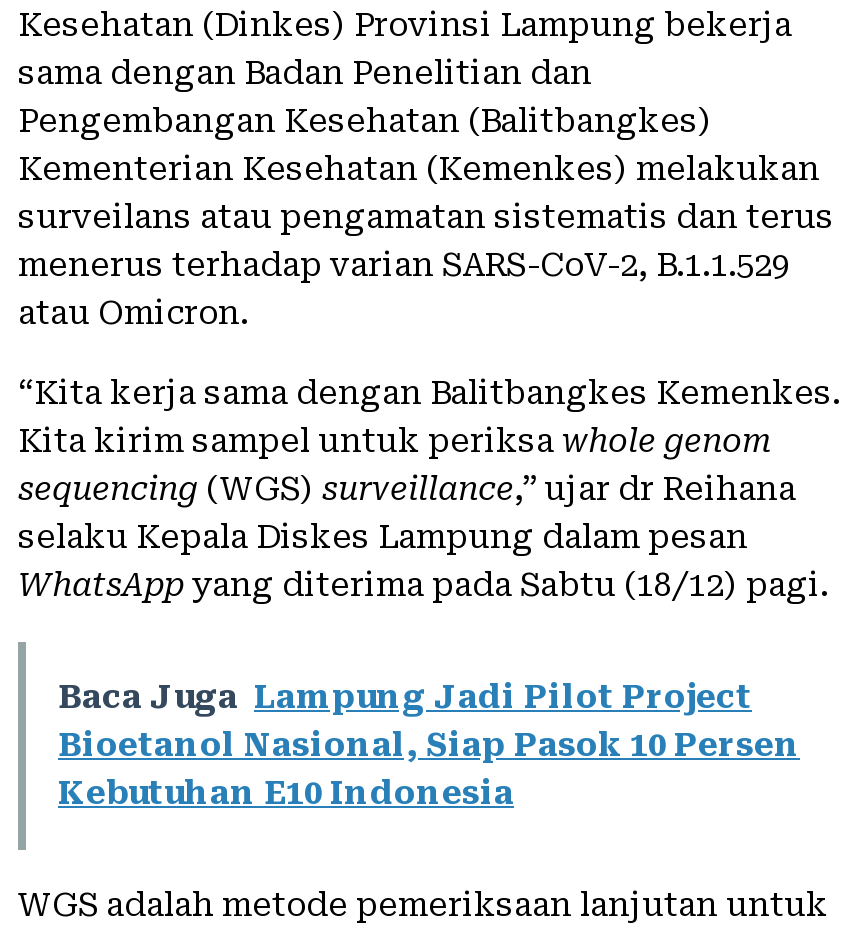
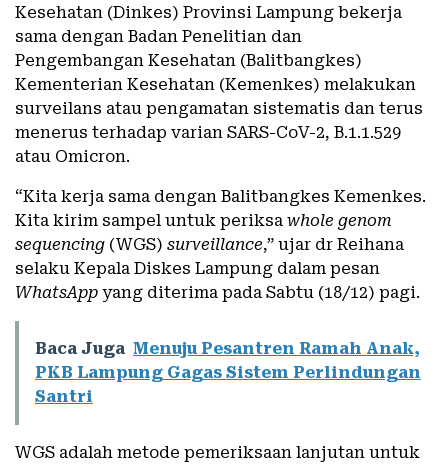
- Baca Juga Lampung Jadi Pilot Project
- Bioetanol Nasional, Siap Pasok 10 Persen
- Kebutuhan E10 Indonesia
+ Baca Juga Menuju Pesantren Ramah Anak,
+ PKB Lampung Gagas Sistem Perlindungan
+ Santri
